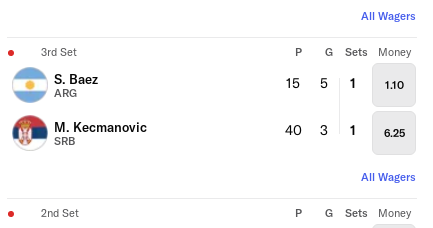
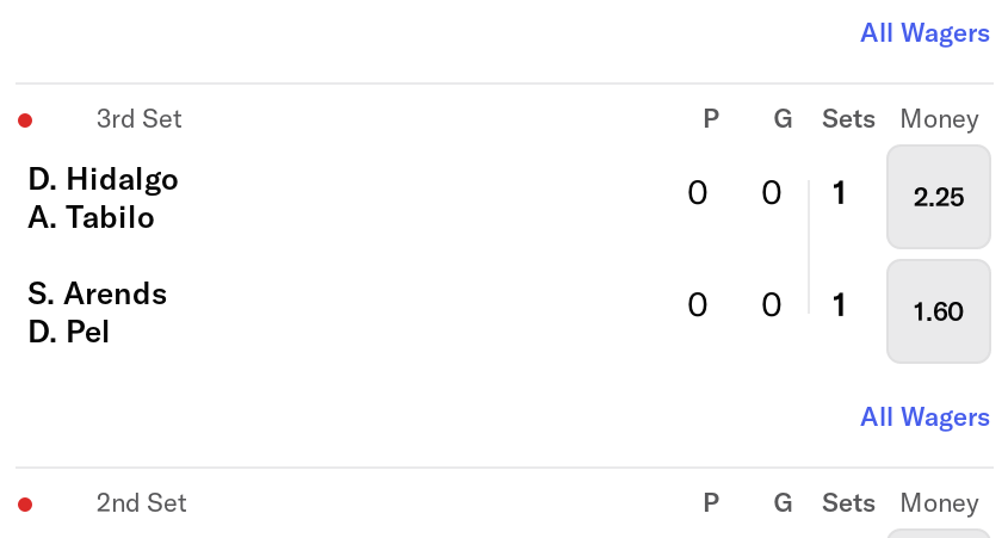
- S. Baez
- ARG
+ D. Hidalgo
+ A. Tabilo

- 15
+ 0

- 5
+ 0

- 1.10
+ 2.25

- M. Kecmanovic
- SRB
+ S. Arends
+ D. Pel

- 40
+ 0

- 3
+ 0

- 6.25
+ 1.60
